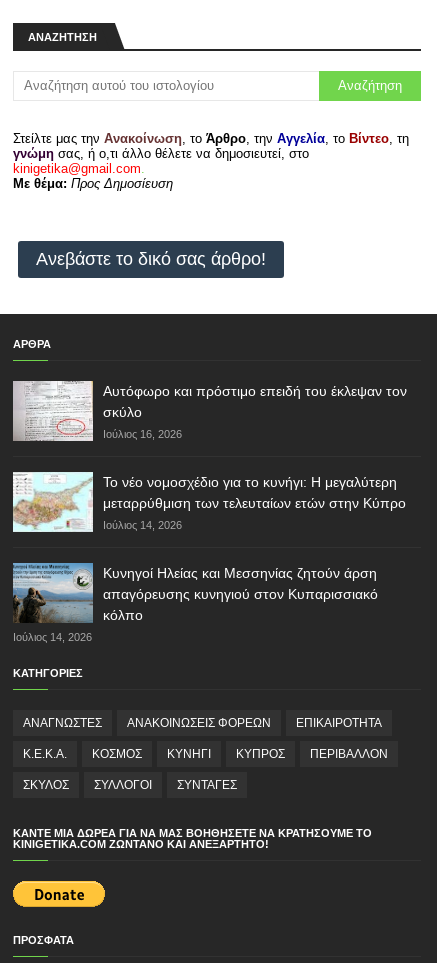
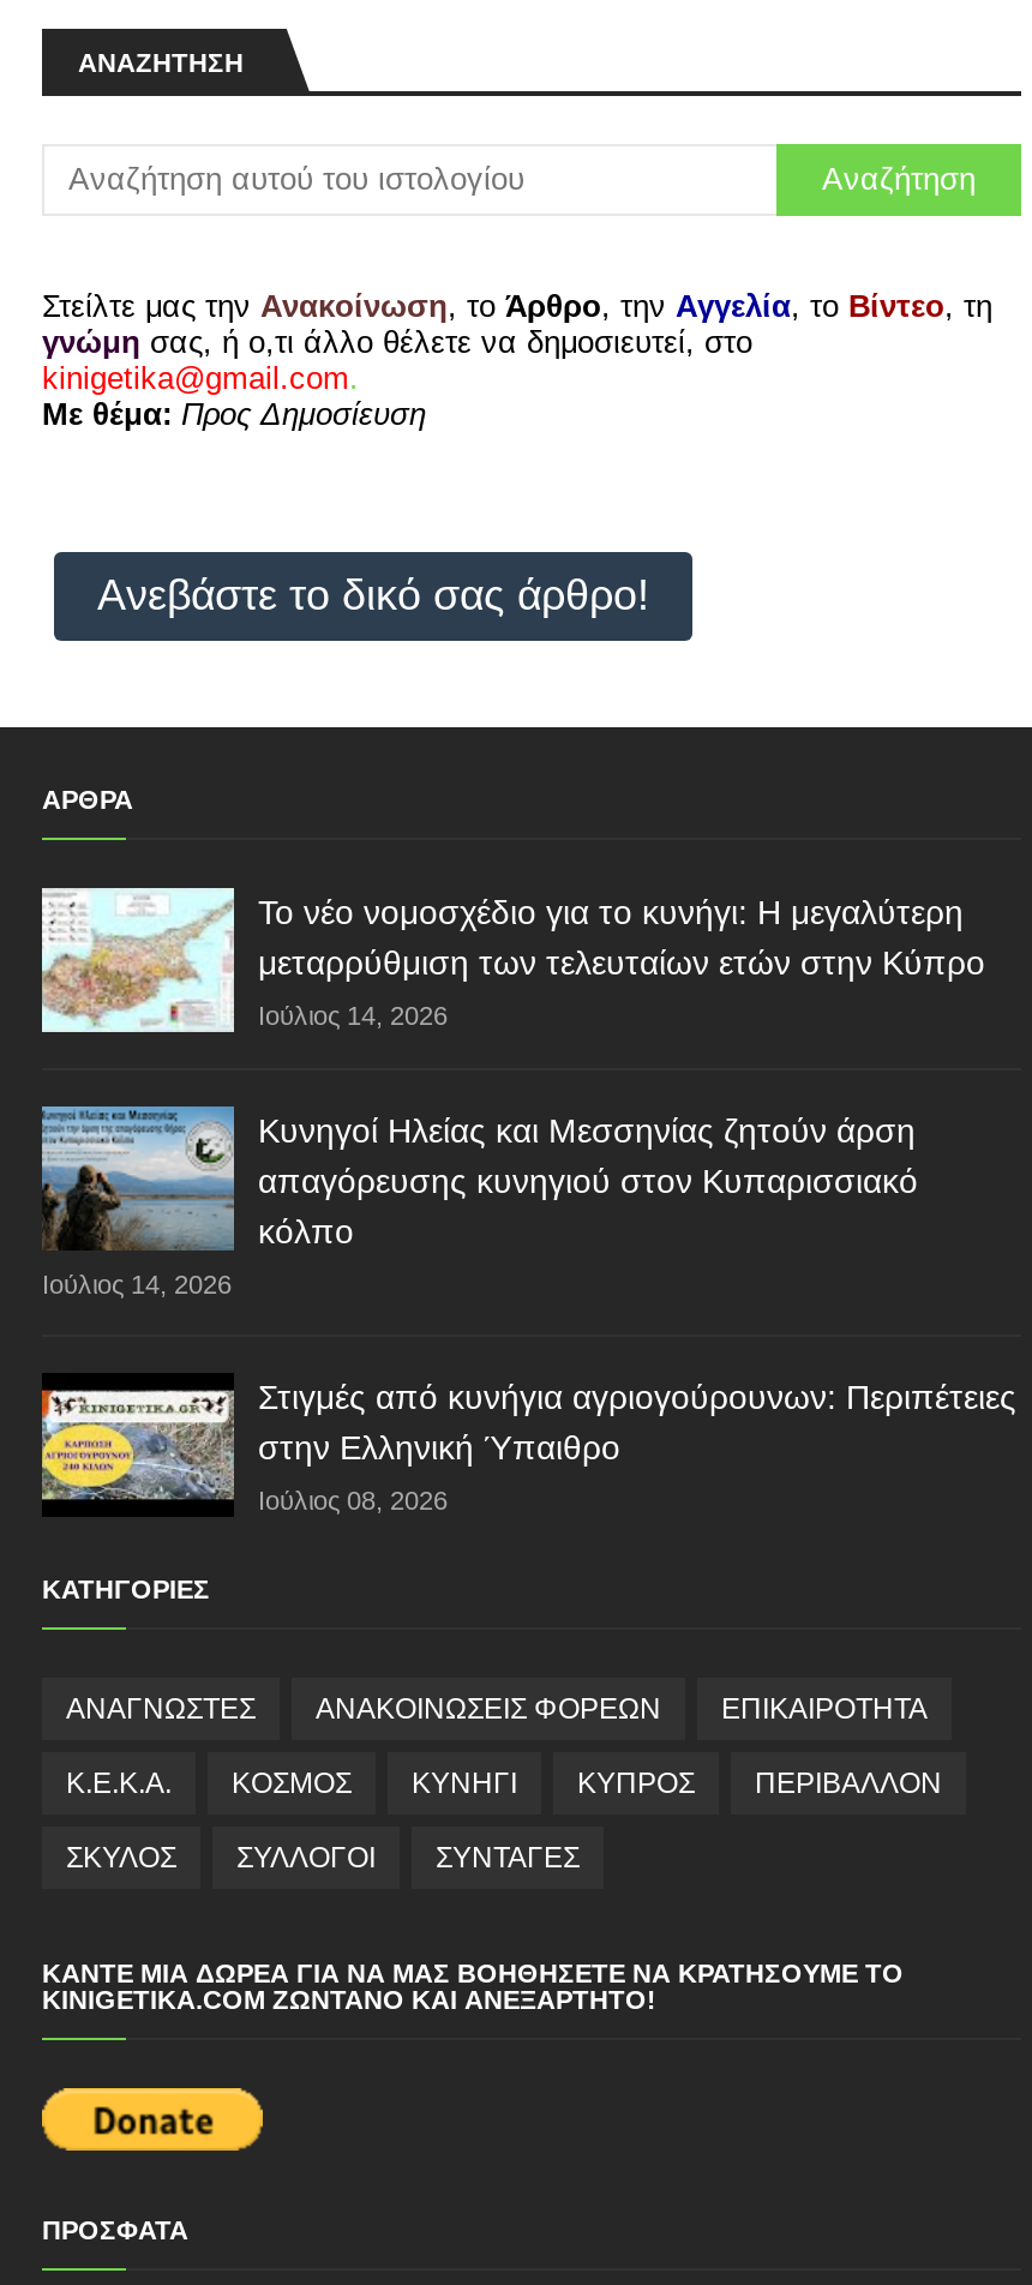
- [image]
- Αυτόφωρο και πρόστιμο επειδή του έκλεψαν τον
- σκύλο
- Ιούλιος 16, 2026

moved up: [image] | Το νέο νομοσχέδιο για το κυνήγι: Η μεγαλύτερη | μεταρρύθμιση των τελευταίων ετών στην Κύπρο | Ιούλιος 14, 2026 | Κυνηγοί Ηλείας και Μεσσηνίας ζητούν άρση | απαγόρευσης κυνηγιού στον Κυπαρισσιακό | κόλπο | Ιούλιος 14, 2026

+ [image]
+ Στιγμές από κυνήγια αγριογούρουνων: Περιπέτειες
+ στην Ελληνική Ύπαιθρο
+ Ιούλιος 08, 2026
